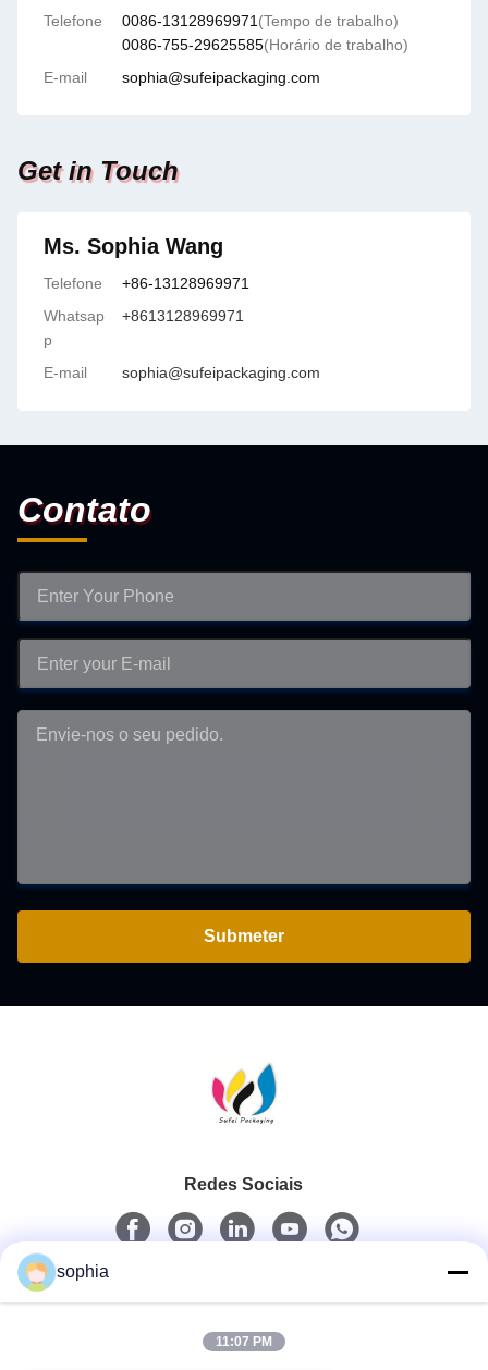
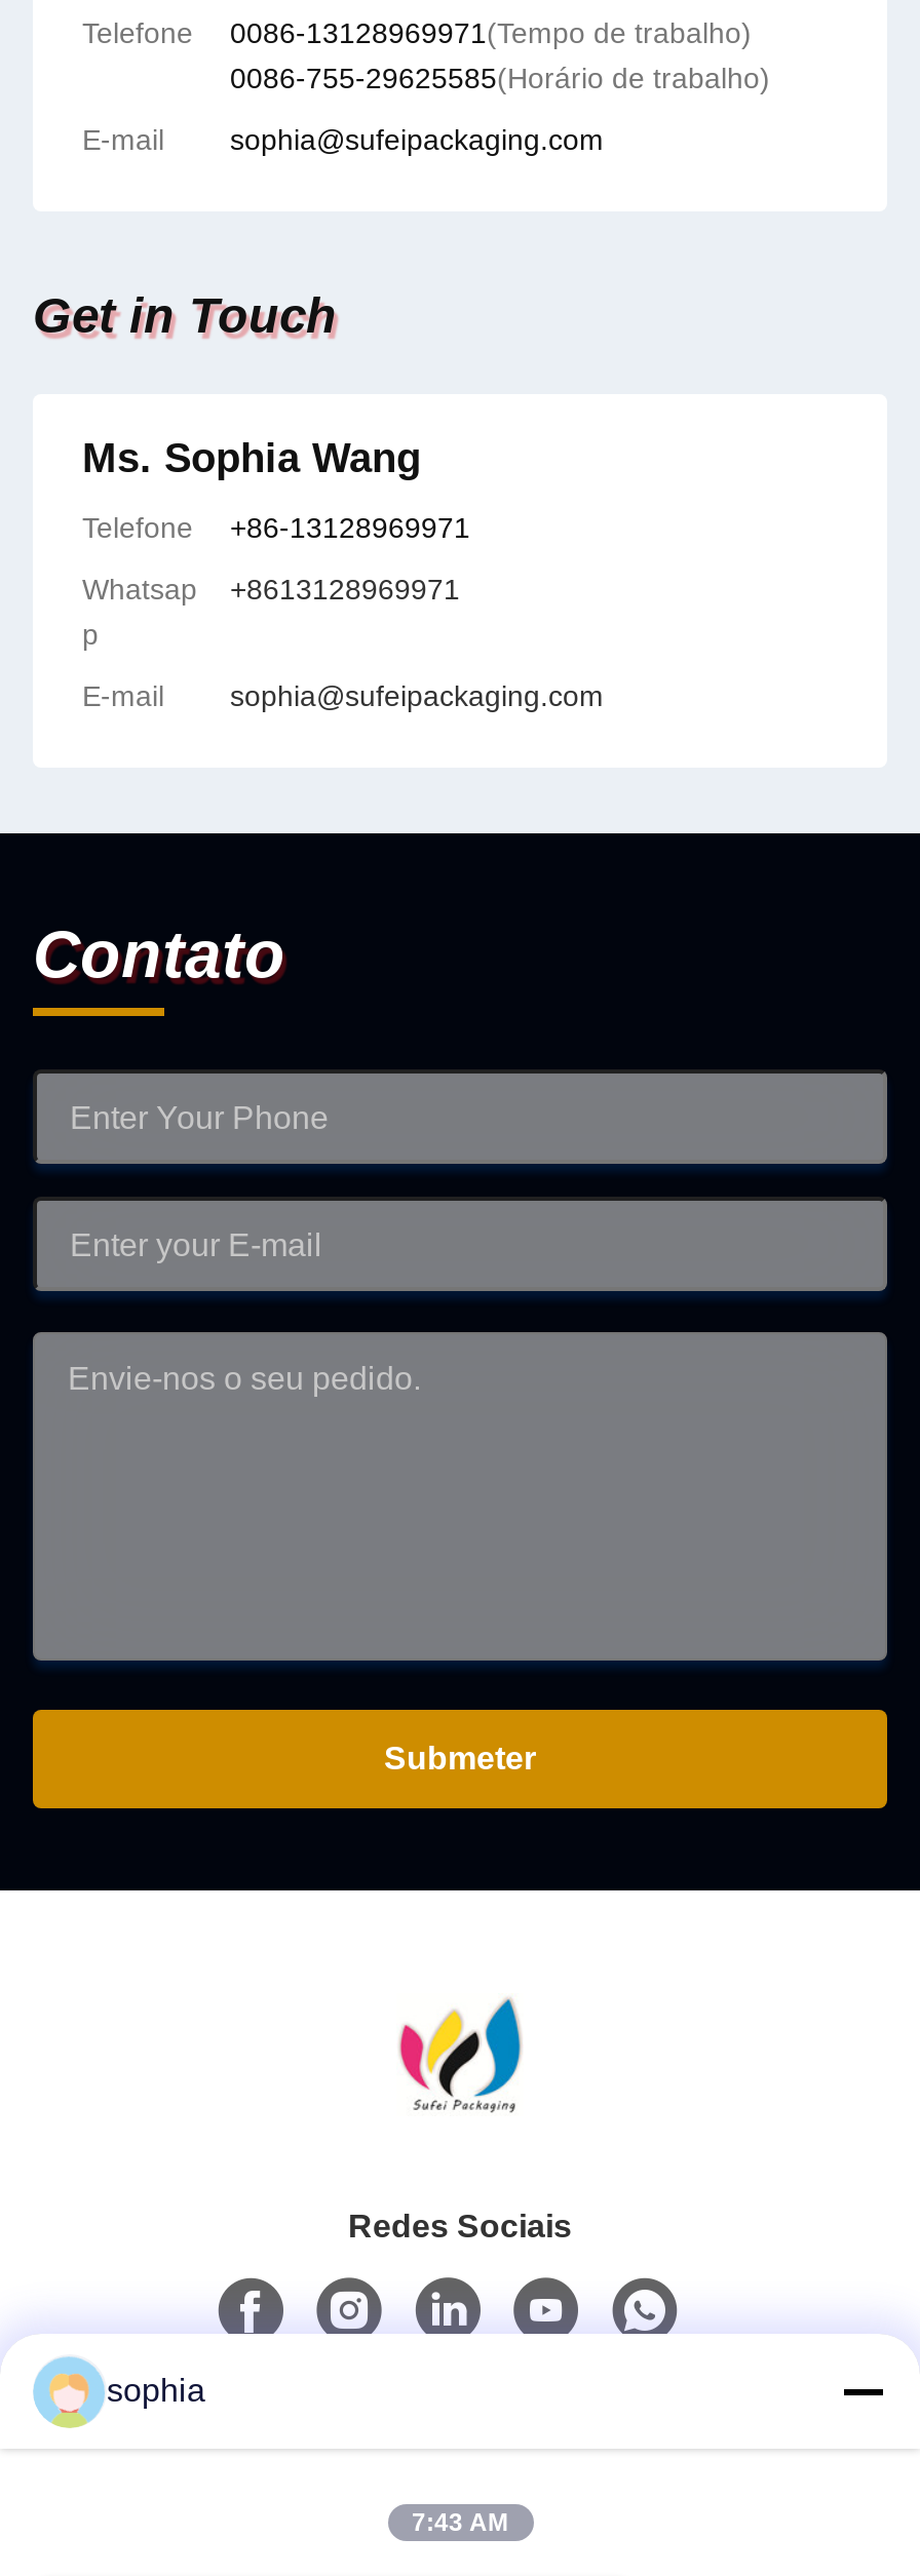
- 11:07 PM
+ 7:43 AM
